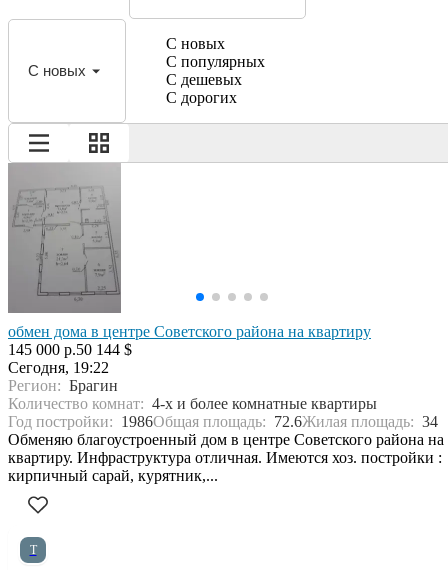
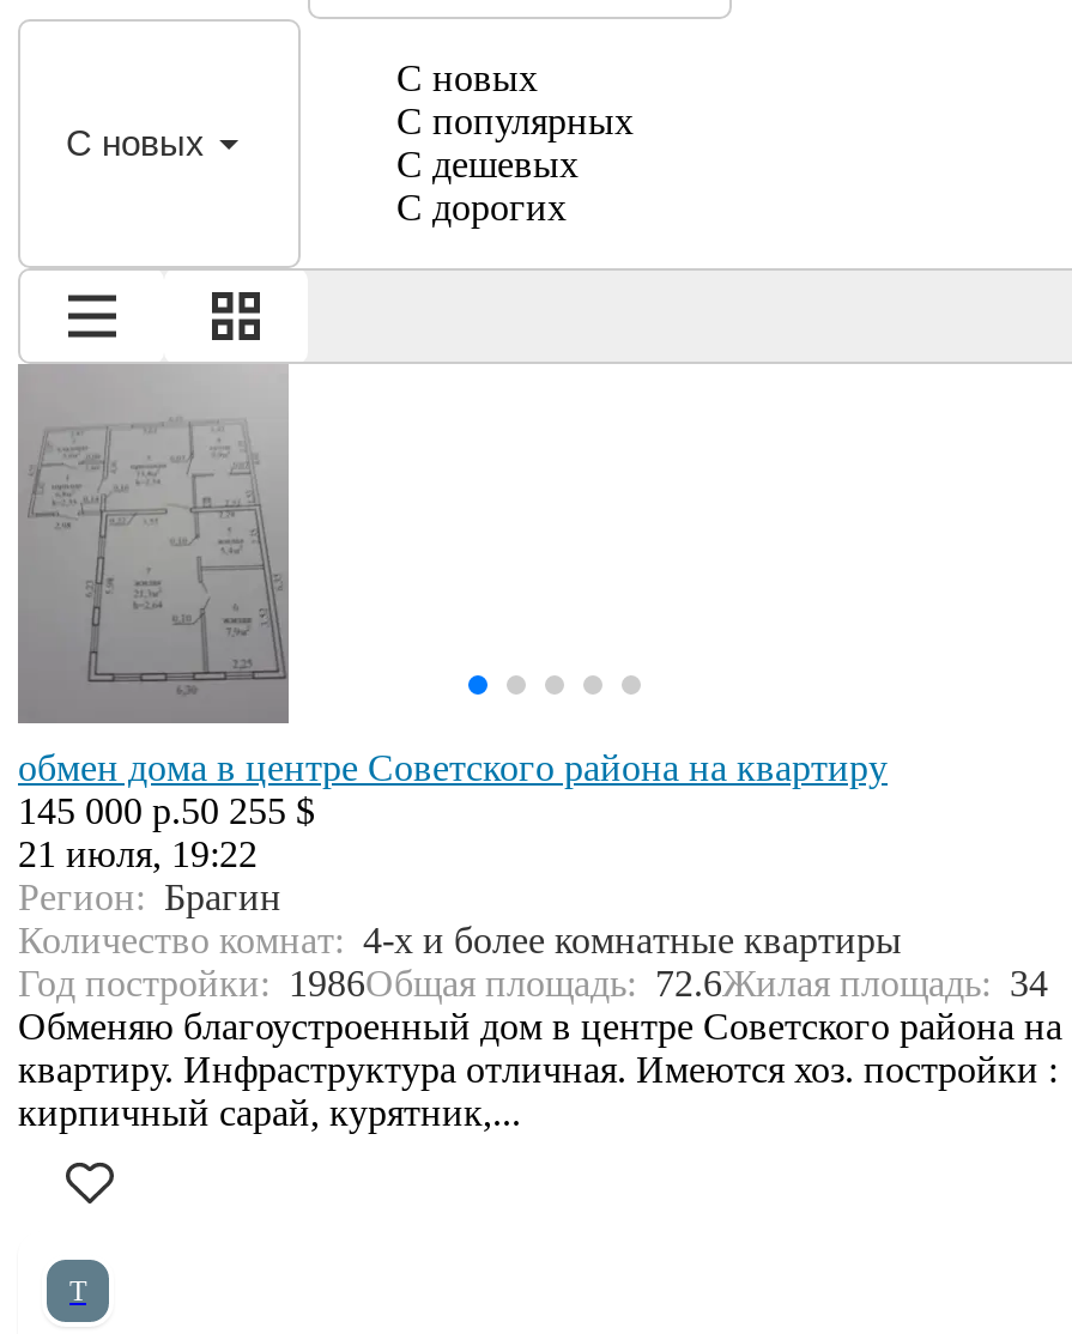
- 145 000 р.50 144 $
- Сегодня, 19:22
+ 145 000 р.50 255 $
+ 21 июля, 19:22
